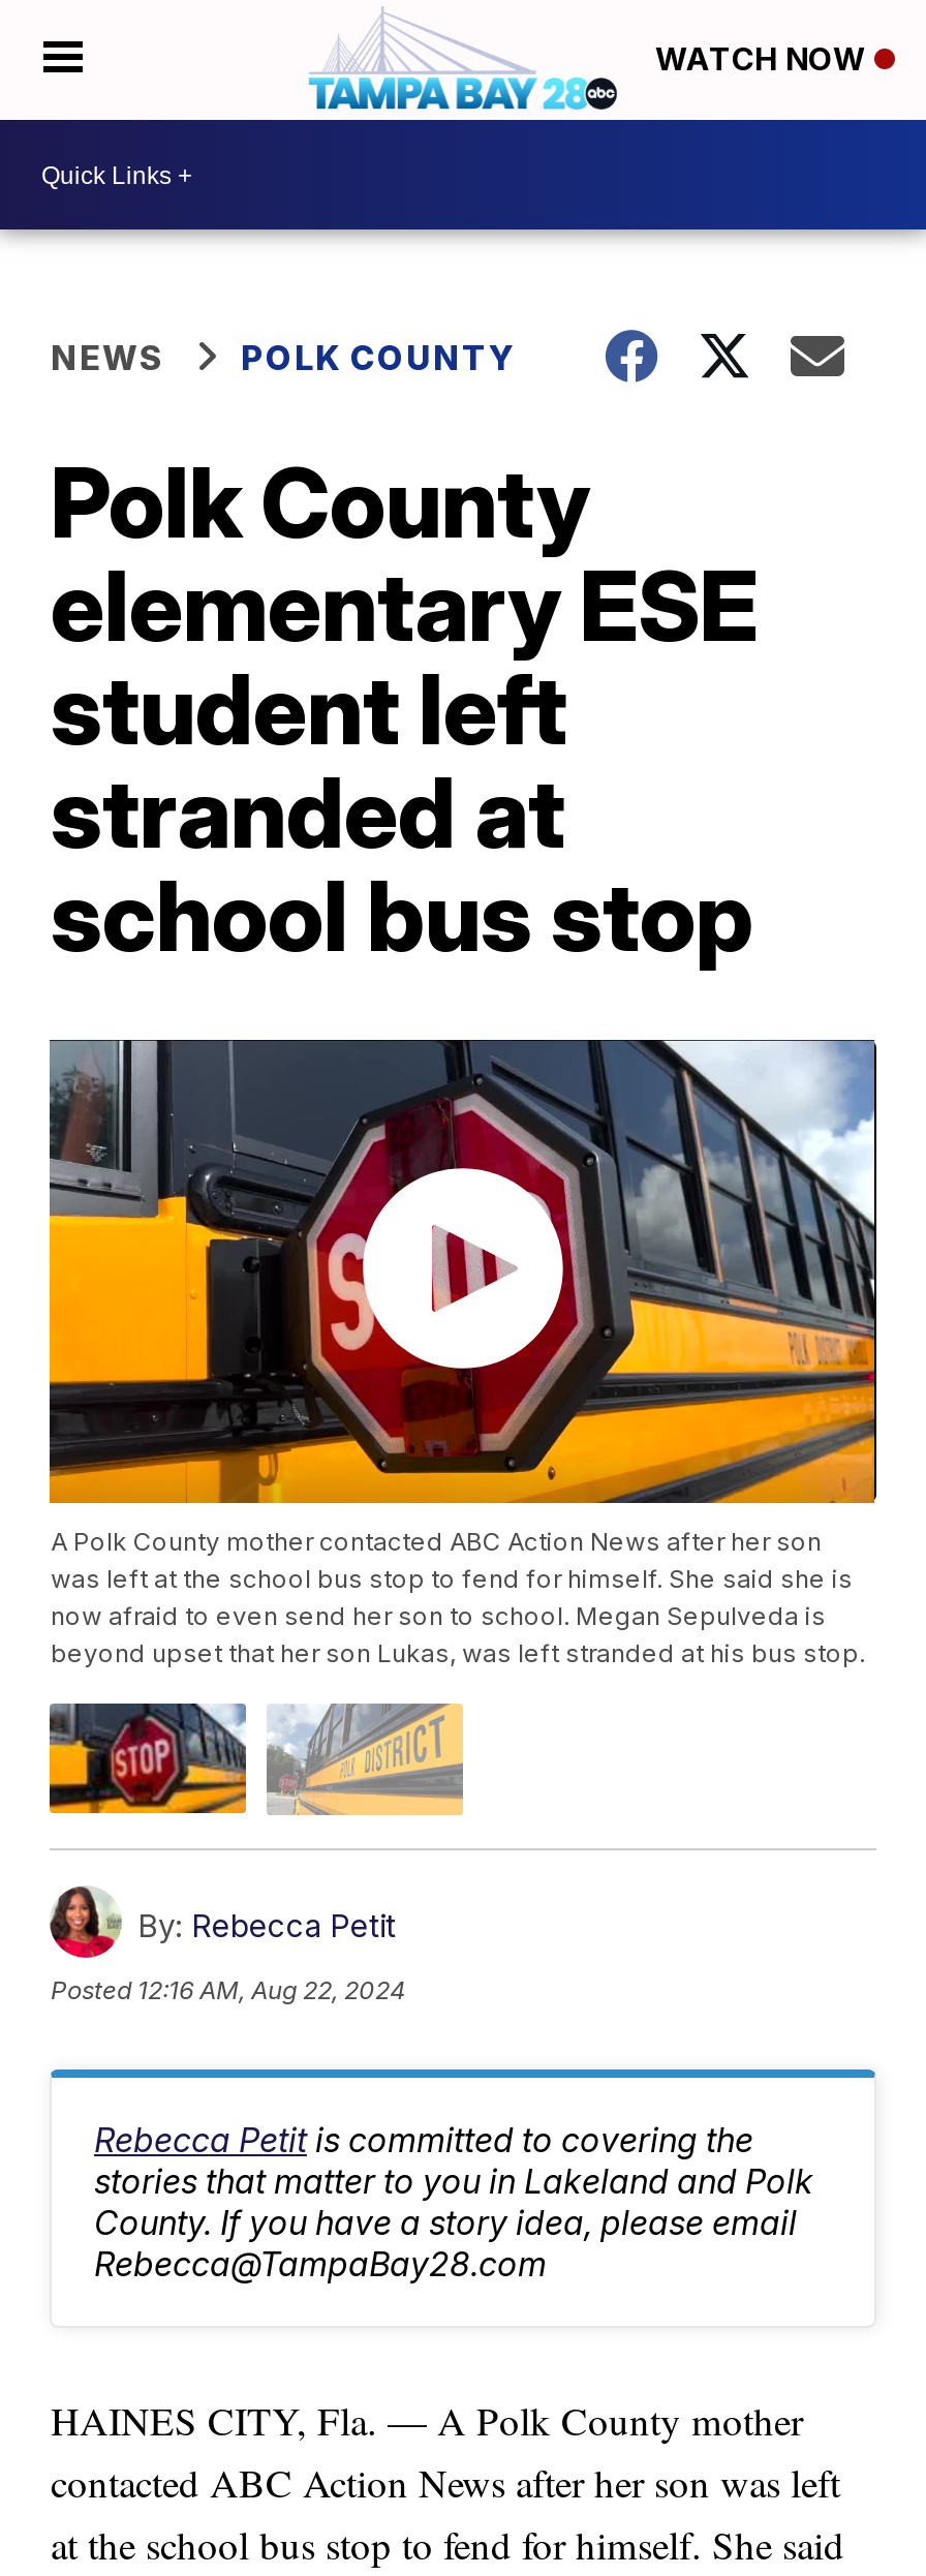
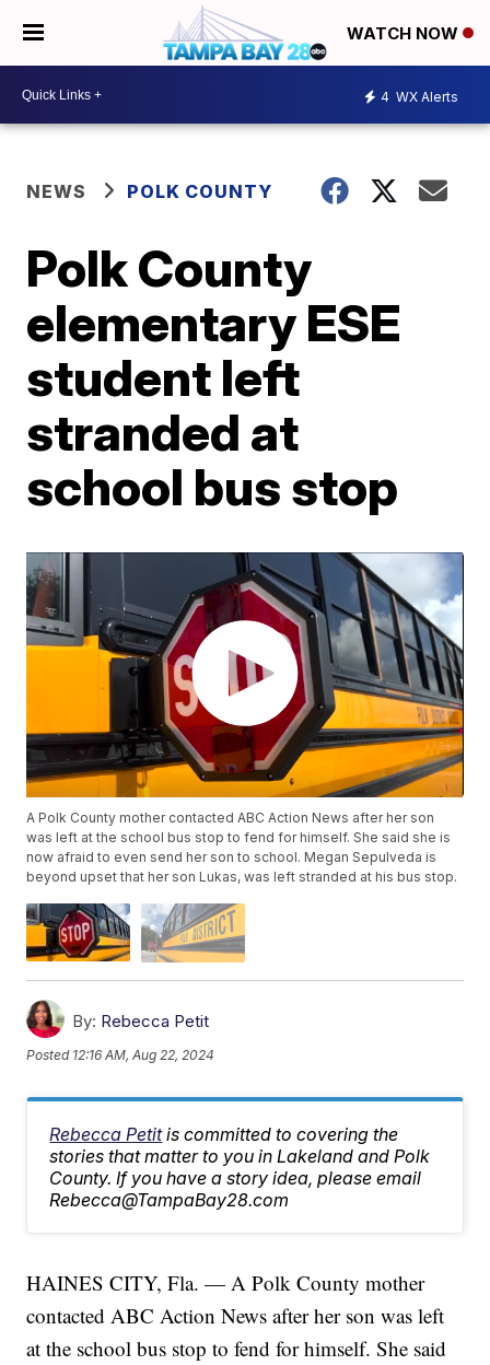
+ 4 WX Alerts
